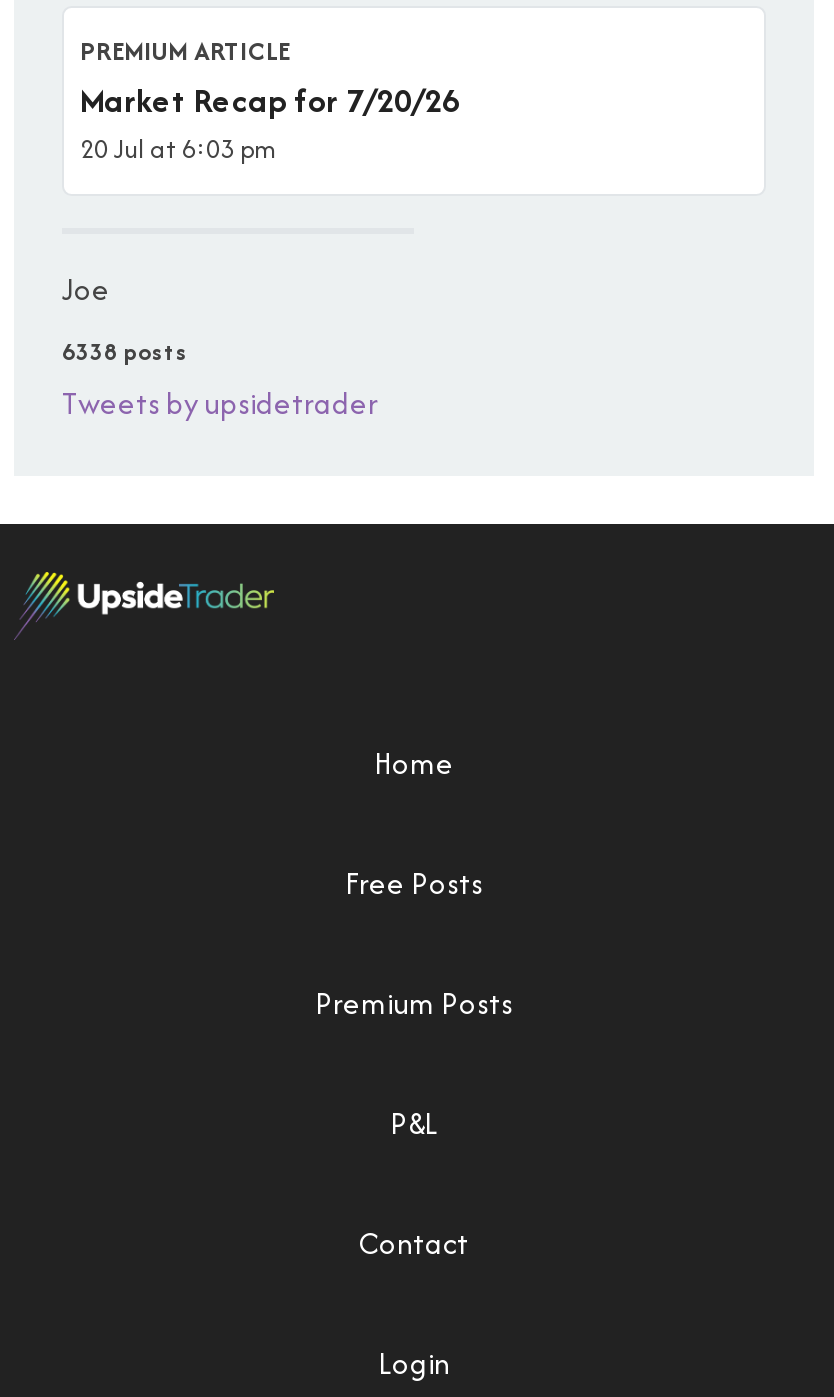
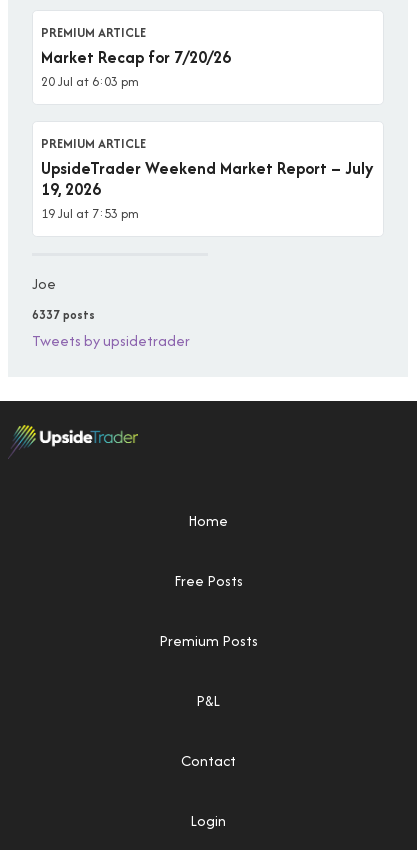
+ PREMIUM ARTICLE
+ UpsideTrader Weekend Market Report – July
+ 19, 2026
+ 19 Jul at 7:53 pm

- 6338 posts
+ 6337 posts
